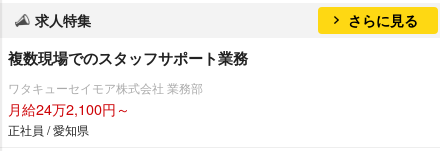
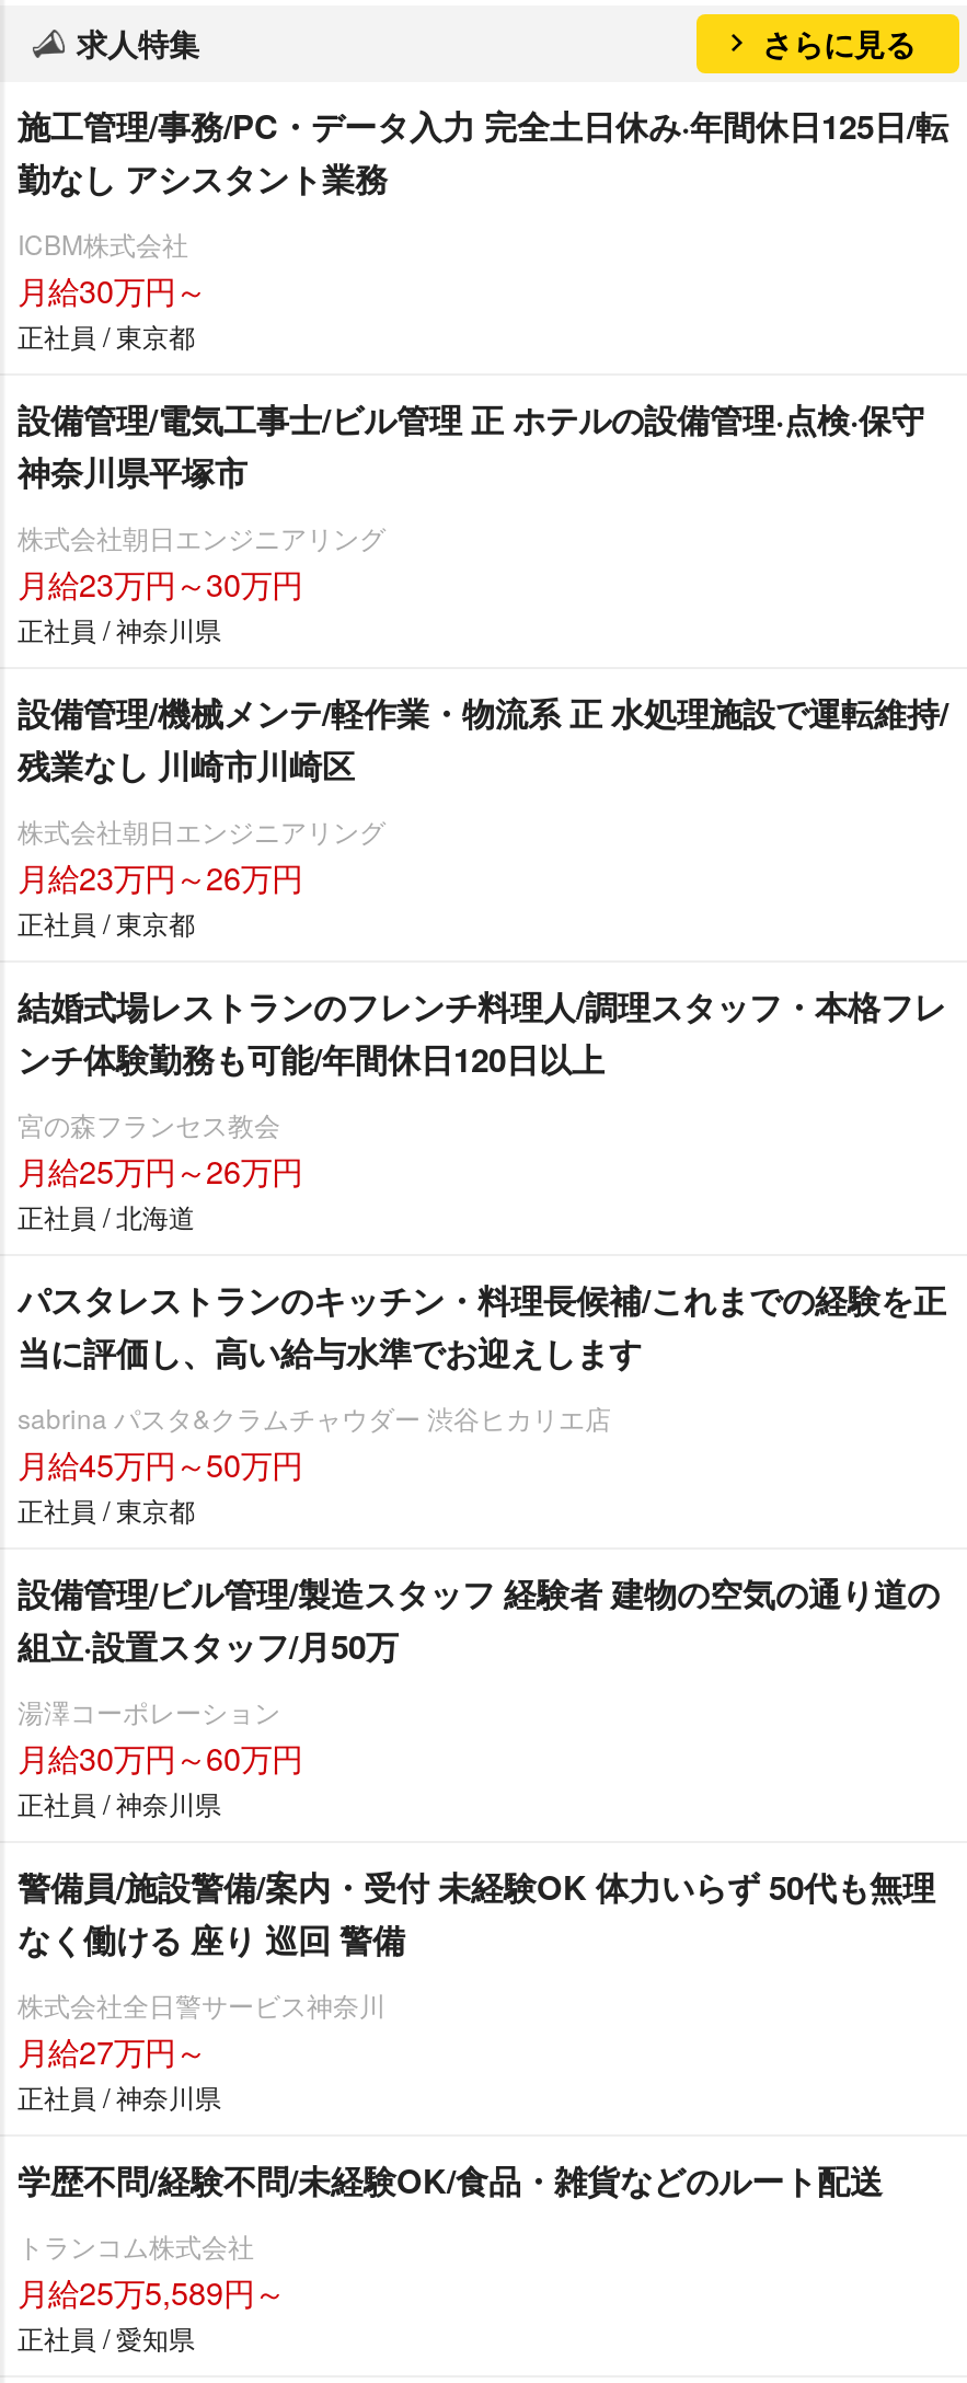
- 複数現場でのスタッフサポート業務
- ワタキューセイモア株式会社 業務部
- 月給24万2,100円～
+ 施工管理/事務/PC・データ入力 完全土日休み·年間休日125日/転
+ 勤なし アシスタント業務
+ ICBM株式会社
+ 月給30万円～
+ 正社員 / 東京都
+ 設備管理/電気工事士/ビル管理 正 ホテルの設備管理·点検·保守
+ 神奈川県平塚市
+ 株式会社朝日エンジニアリング
+ 月給23万円～30万円
+ 正社員 / 神奈川県
+ 設備管理/機械メンテ/軽作業・物流系 正 水処理施設で運転維持/
+ 残業なし 川崎市川崎区
+ 株式会社朝日エンジニアリング
+ 月給23万円～26万円
+ 正社員 / 東京都
+ 結婚式場レストランのフレンチ料理人/調理スタッフ・本格フレ
+ ンチ体験勤務も可能/年間休日120日以上
+ 宮の森フランセス教会
+ 月給25万円～26万円
+ 正社員 / 北海道
+ パスタレストランのキッチン・料理長候補/これまでの経験を正
+ 当に評価し、高い給与水準でお迎えします
+ sabrina パスタ&クラムチャウダー 渋谷ヒカリエ店
+ 月給45万円～50万円
+ 正社員 / 東京都
+ 設備管理/ビル管理/製造スタッフ 経験者 建物の空気の通り道の
+ 組立·設置スタッフ/月50万
+ 湯澤コーポレーション
+ 月給30万円～60万円
+ 正社員 / 神奈川県
+ 警備員/施設警備/案内・受付 未経験OK 体力いらず 50代も無理
+ なく働ける 座り 巡回 警備
+ 株式会社全日警サービス神奈川
+ 月給27万円～
+ 正社員 / 神奈川県
+ 学歴不問/経験不問/未経験OK/食品・雑貨などのルート配送
+ トランコム株式会社
+ 月給25万5,589円～
